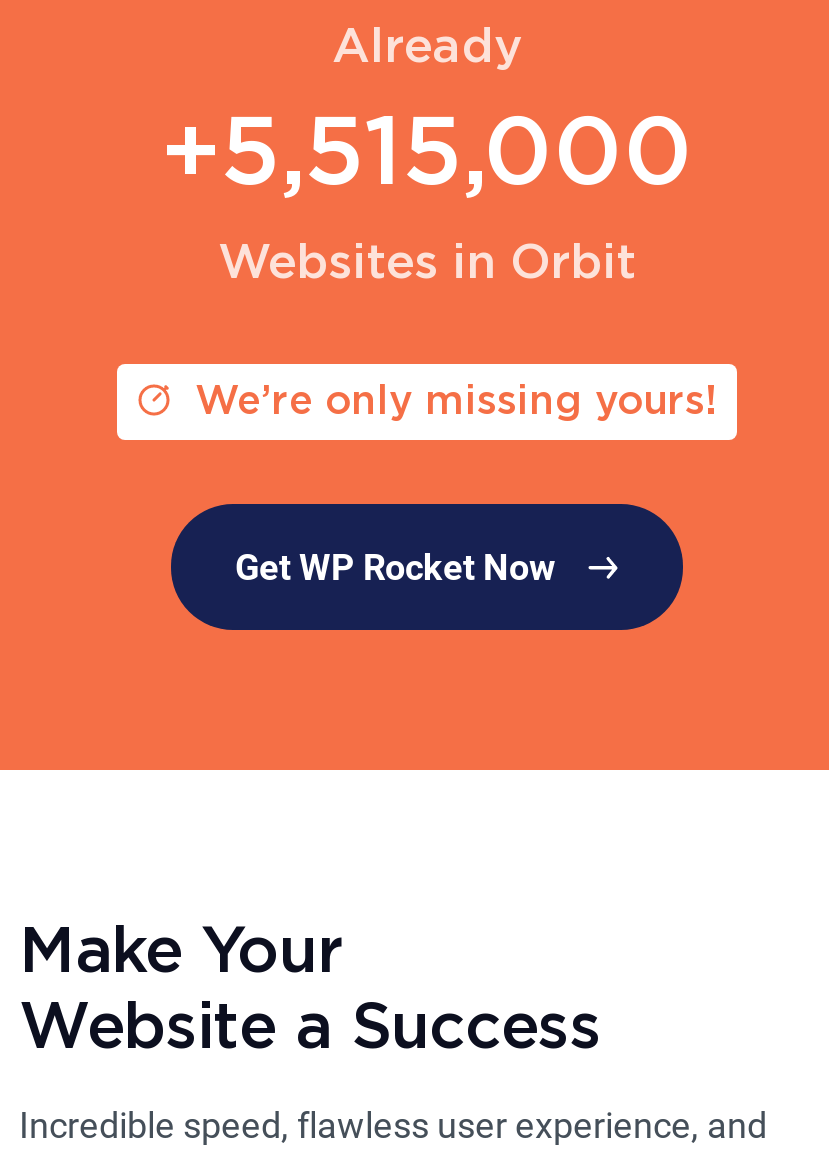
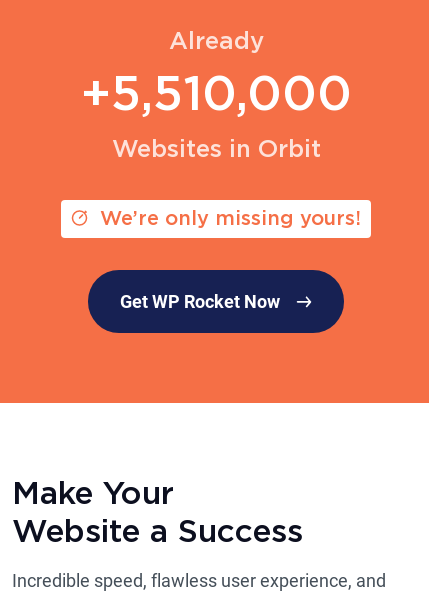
- +5,515,000
+ +5,510,000
